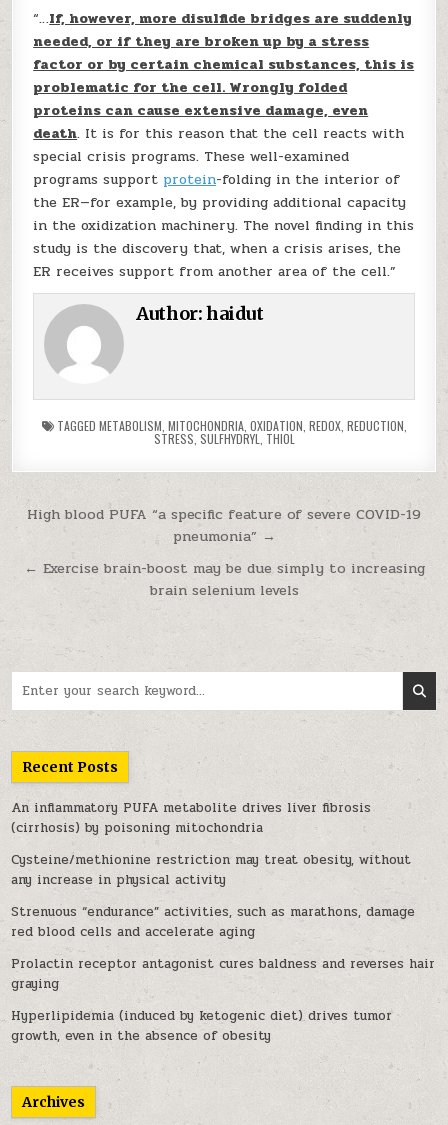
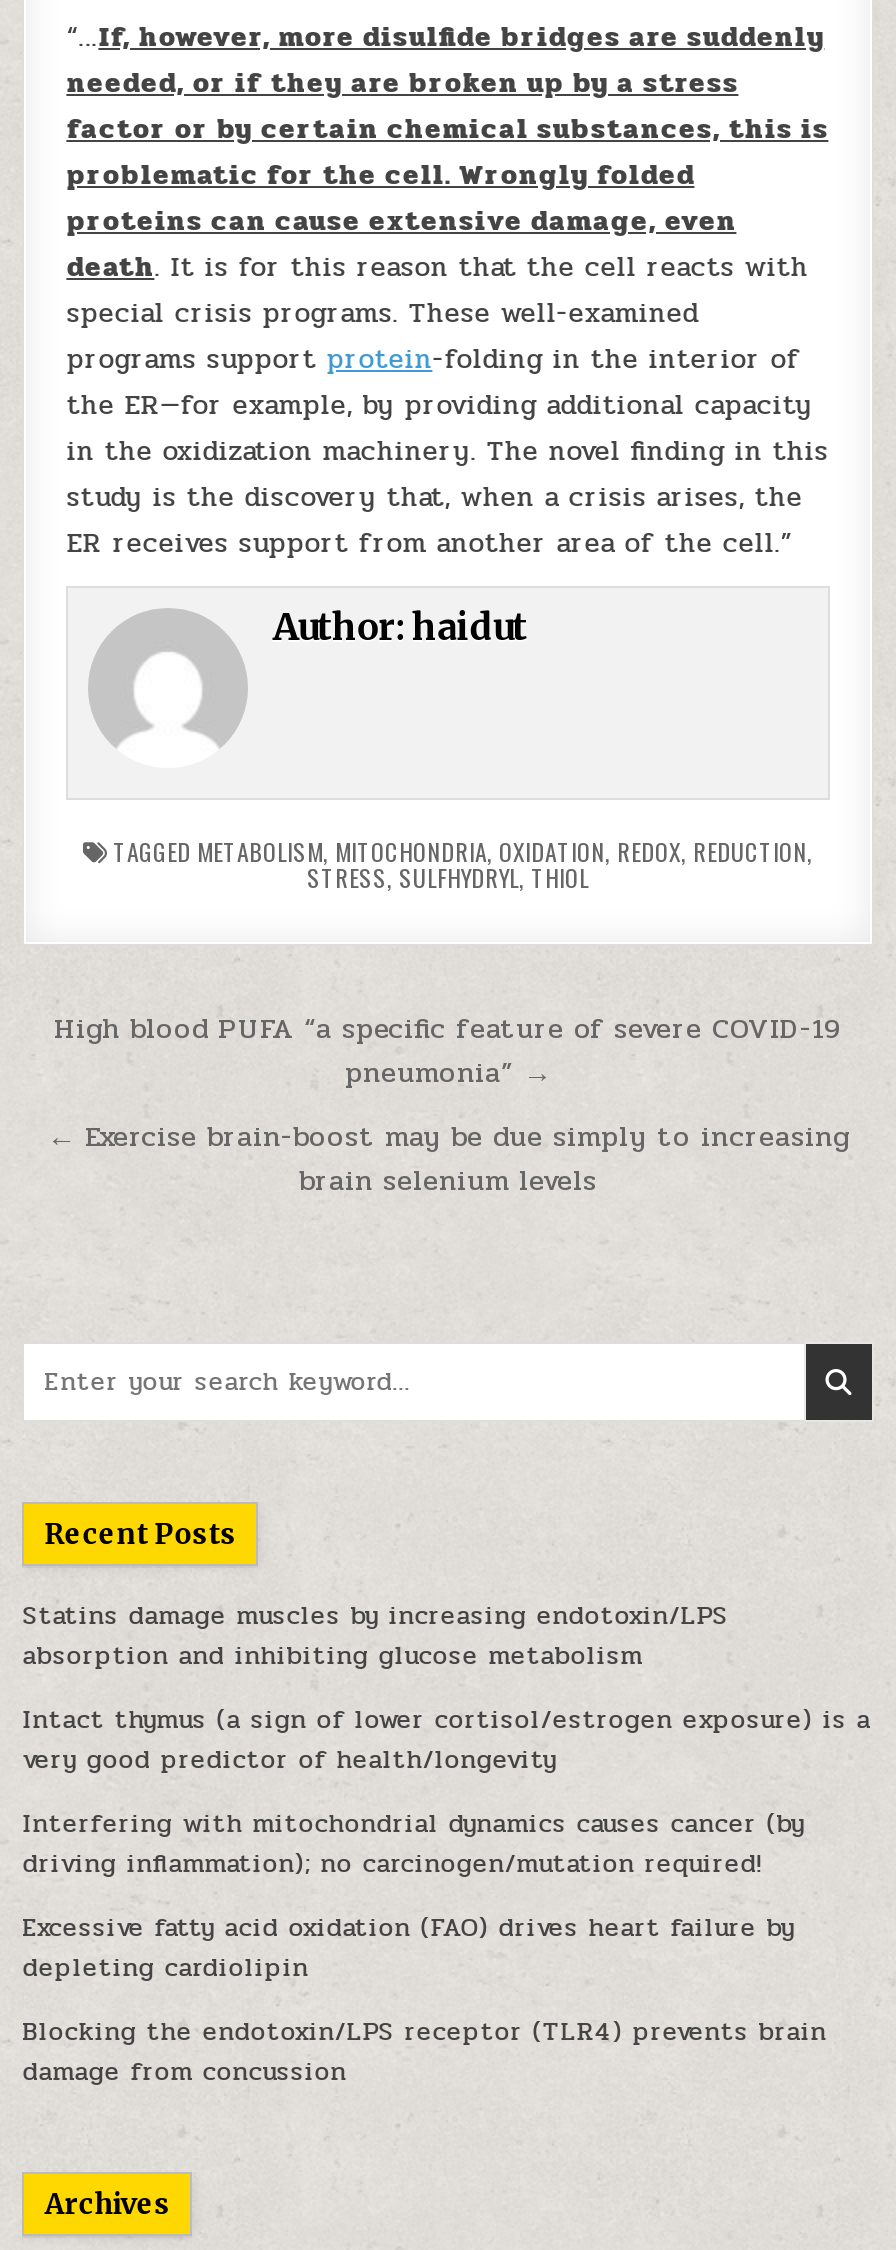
- An inflammatory PUFA metabolite drives liver fibrosis
- (cirrhosis) by poisoning mitochondria
+ Statins damage muscles by increasing endotoxin/LPS
+ absorption and inhibiting glucose metabolism

- Cysteine/methionine restriction may treat obesity, without
- any increase in physical activity
+ Intact thymus (a sign of lower cortisol/estrogen exposure) is a
+ very good predictor of health/longevity

- Strenuous “endurance” activities, such as marathons, damage
- red blood cells and accelerate aging
+ Interfering with mitochondrial dynamics causes cancer (by
+ driving inflammation); no carcinogen/mutation required!

- Prolactin receptor antagonist cures baldness and reverses hair
- graying
+ Excessive fatty acid oxidation (FAO) drives heart failure by
+ depleting cardiolipin

- Hyperlipidemia (induced by ketogenic diet) drives tumor
- growth, even in the absence of obesity
+ Blocking the endotoxin/LPS receptor (TLR4) prevents brain
+ damage from concussion
